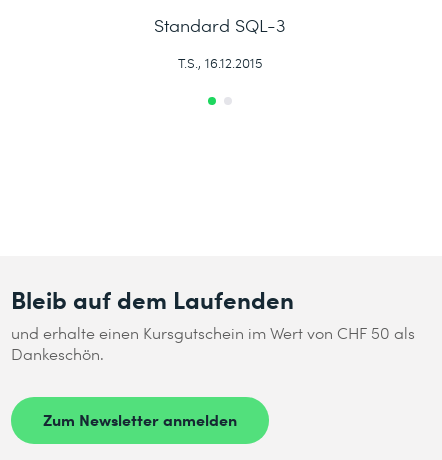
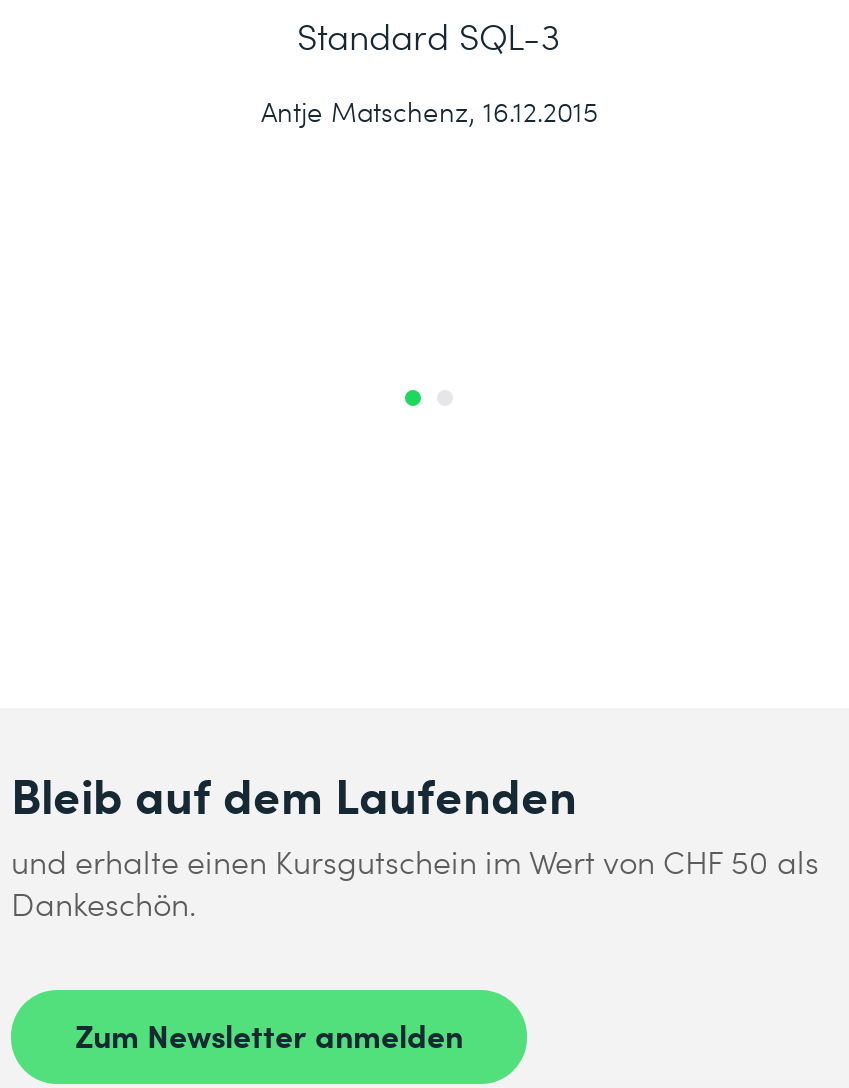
- T.S., 16.12.2015
+ Antje Matschenz, 16.12.2015
